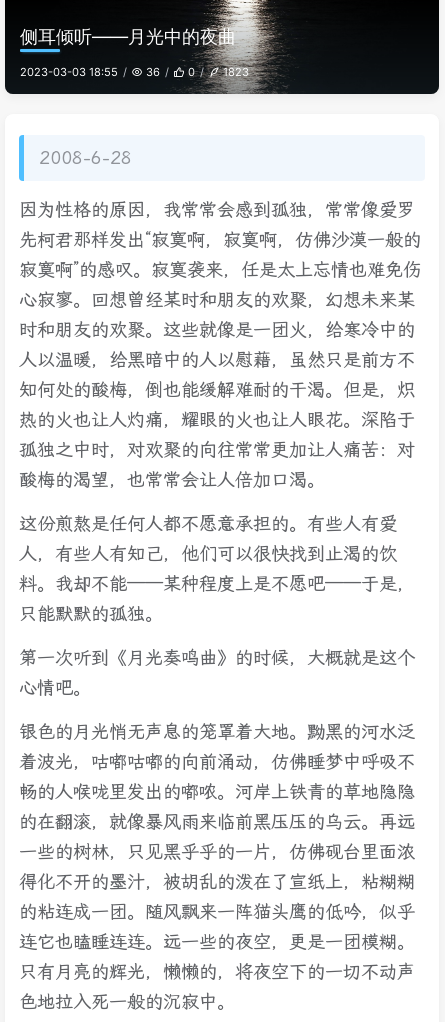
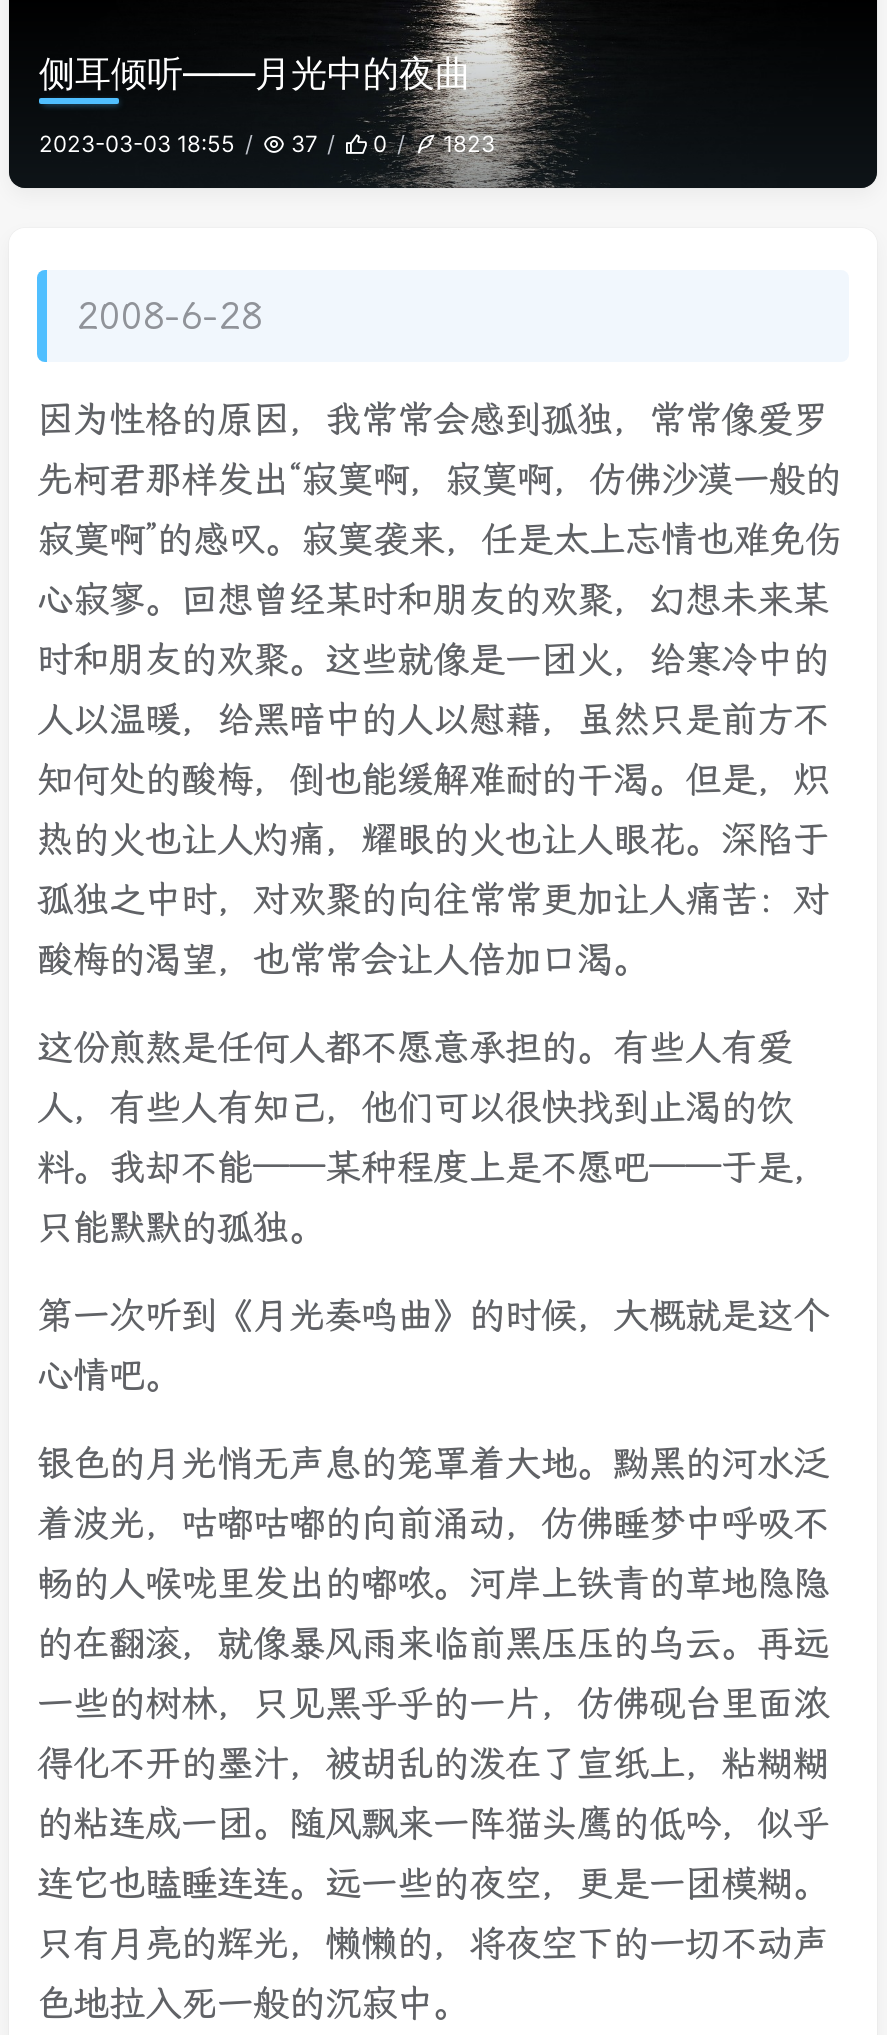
- 2023-03-03 18:55 36 0 1823
+ 2023-03-03 18:55 37 0 1823
